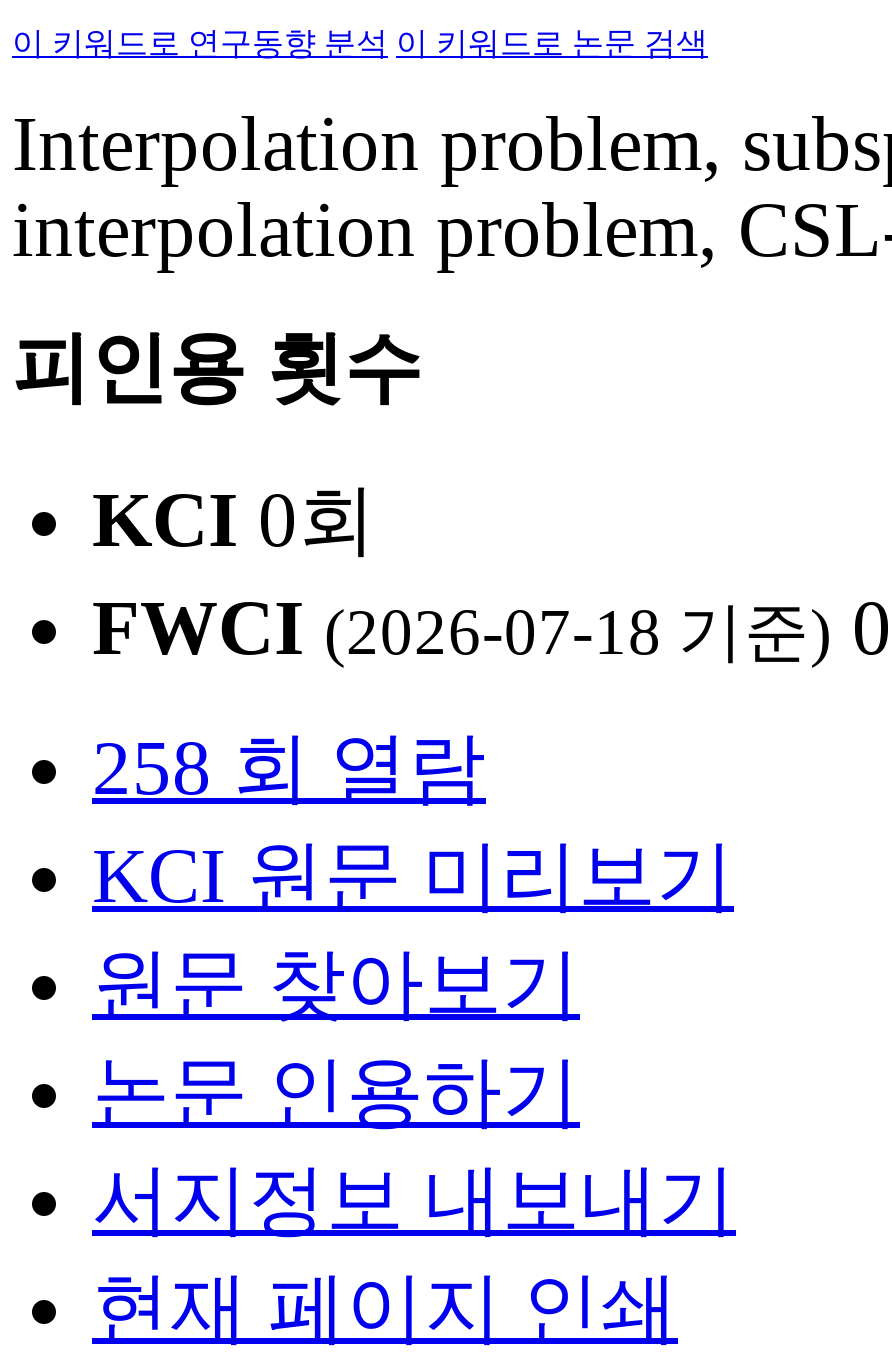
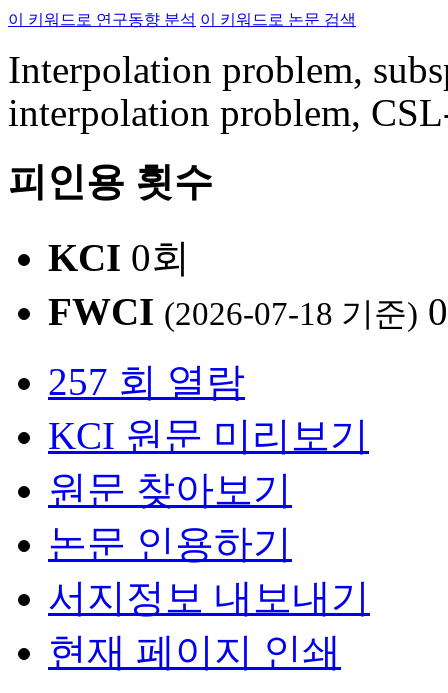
- 258 회 열람
+ 257 회 열람
